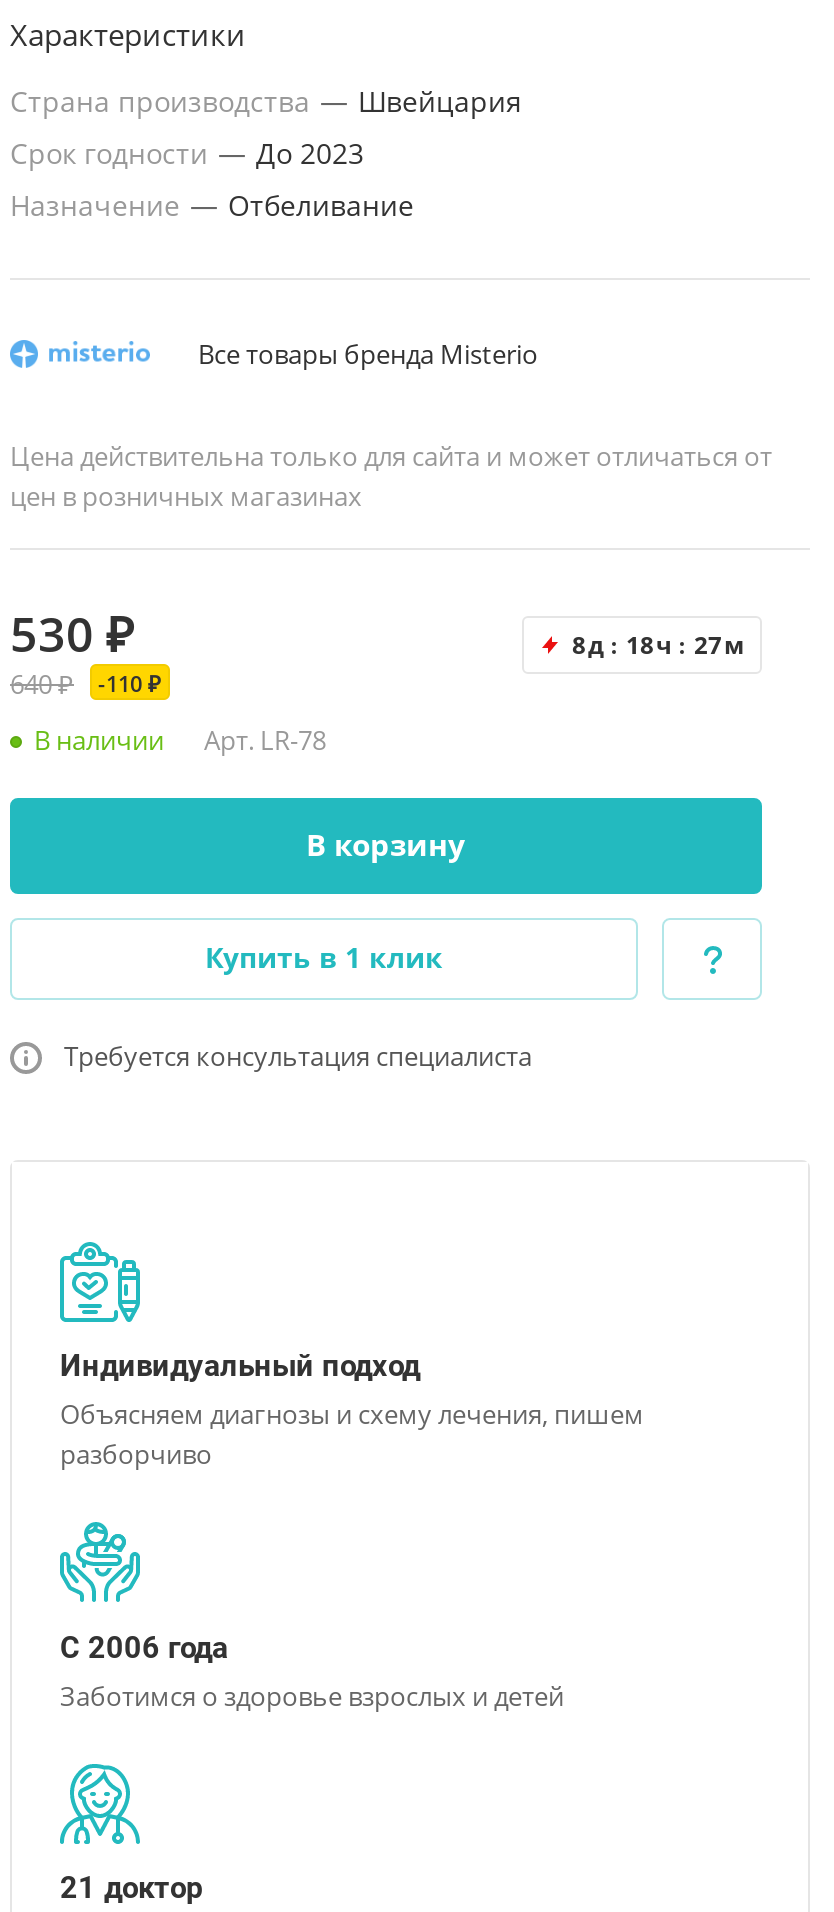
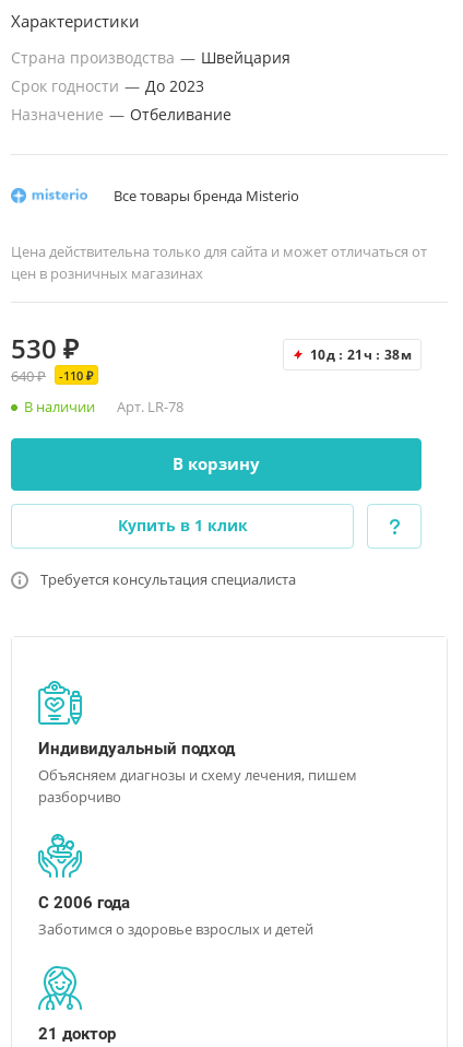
- 8д
+ 10д

- 18ч
+ 21ч

- 27м
+ 38м
